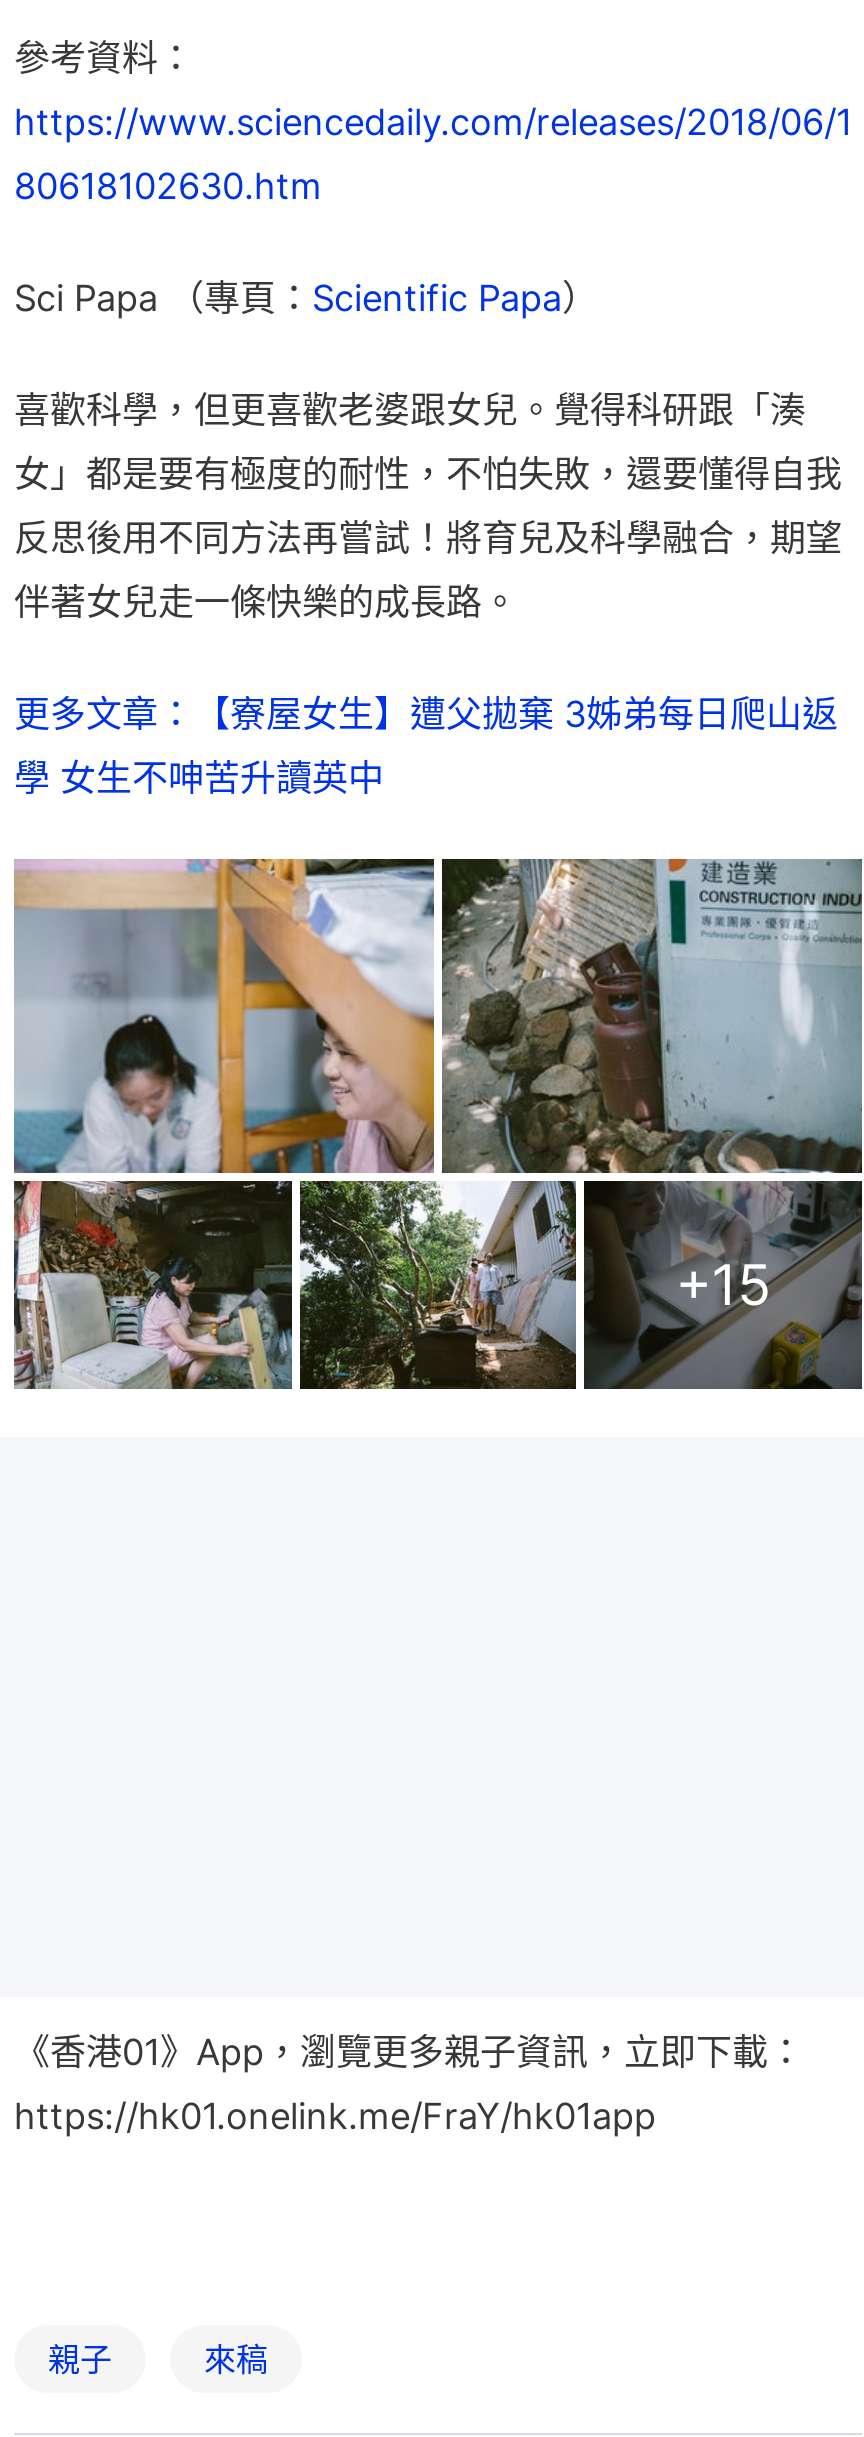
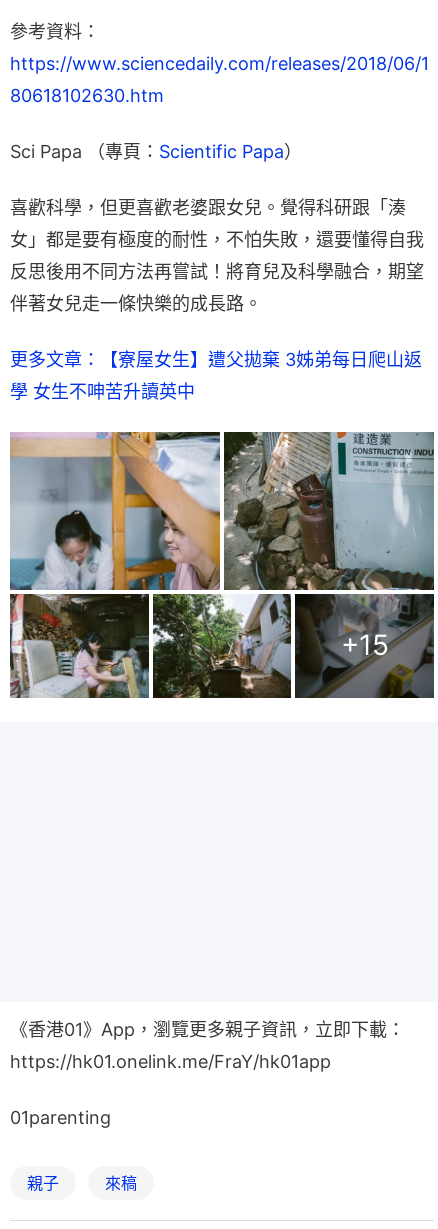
+ 01parenting
